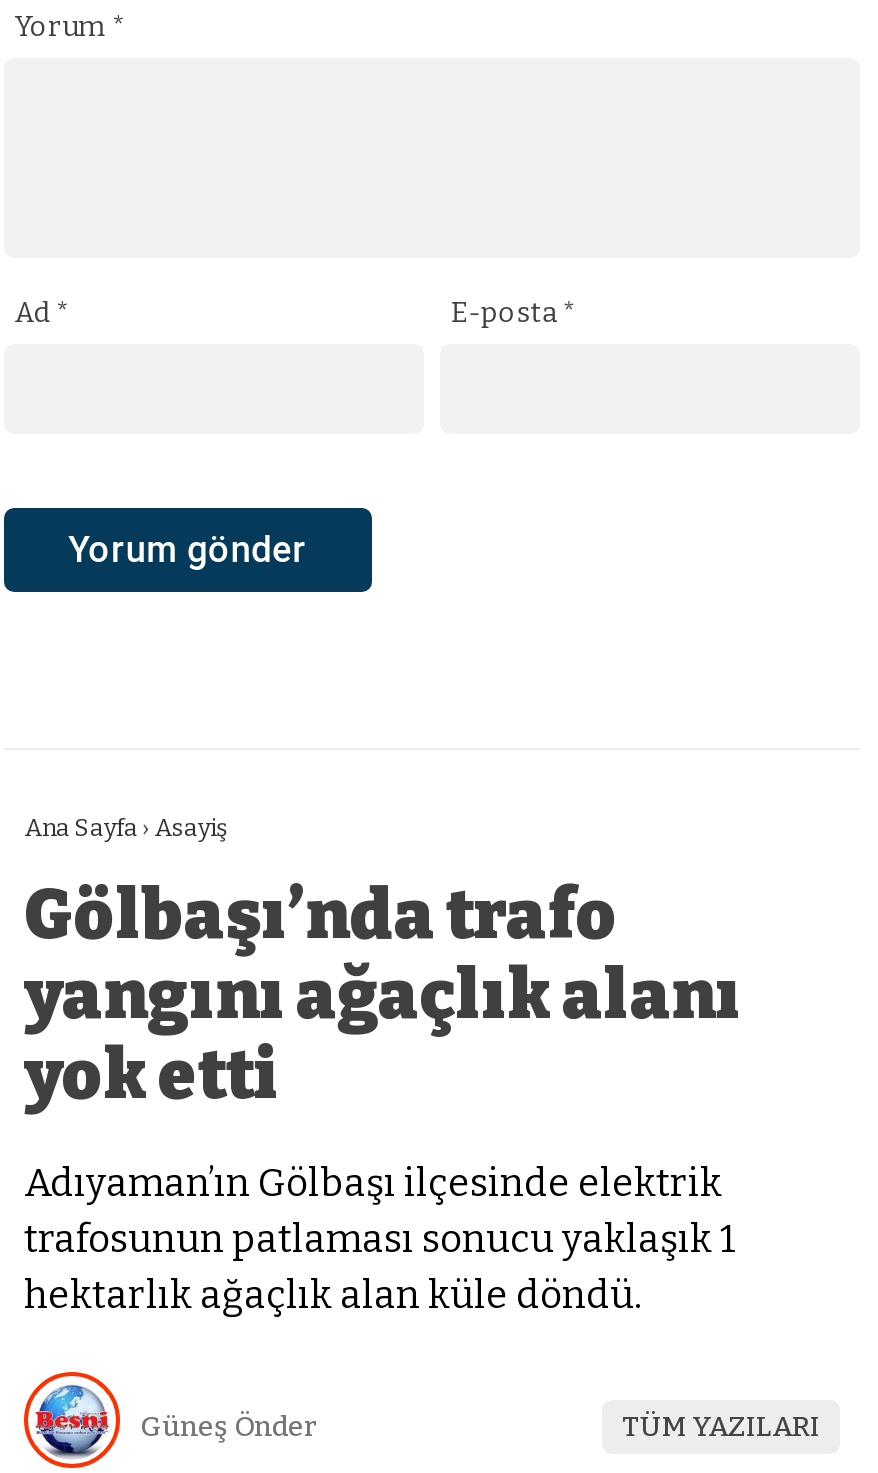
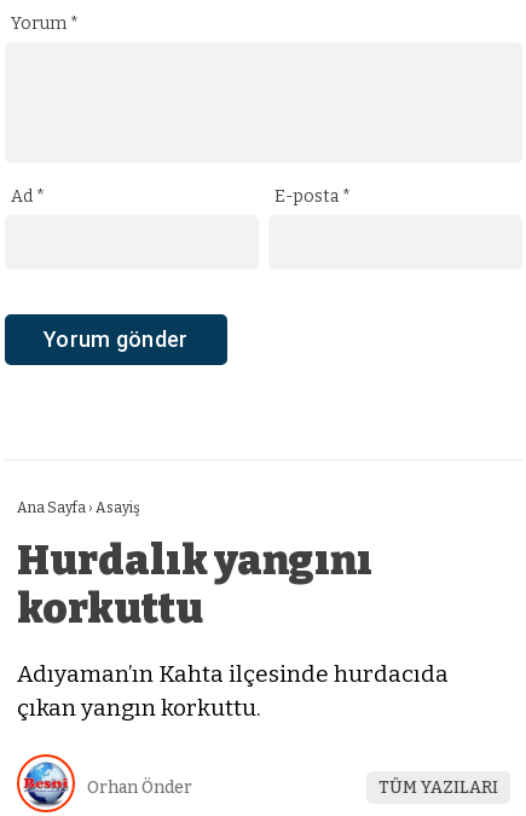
- Gölbaşı’nda trafo
- yangını ağaçlık alanı
- yok etti
+ Hurdalık yangını
+ korkuttu

- Adıyaman’ın Gölbaşı ilçesinde elektrik
- trafosunun patlaması sonucu yaklaşık 1
- hektarlık ağaçlık alan küle döndü.
+ Adıyaman’ın Kahta ilçesinde hurdacıda
+ çıkan yangın korkuttu.

- Güneş Önder
+ Orhan Önder
